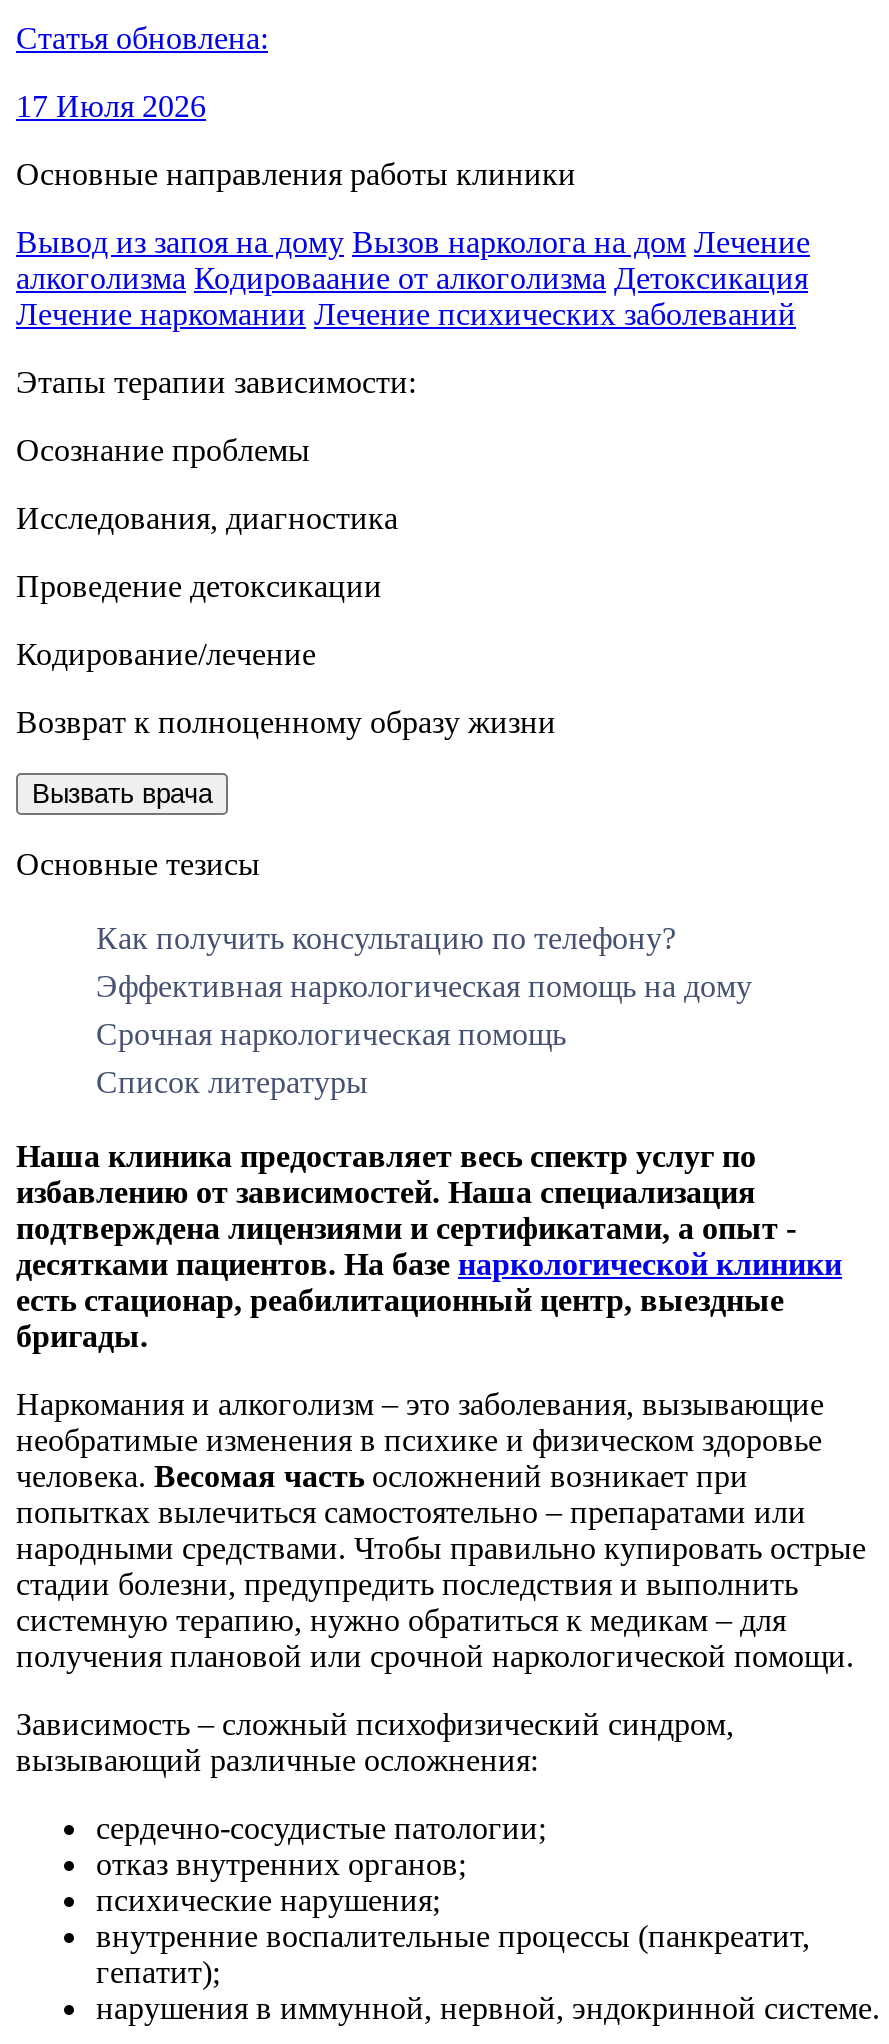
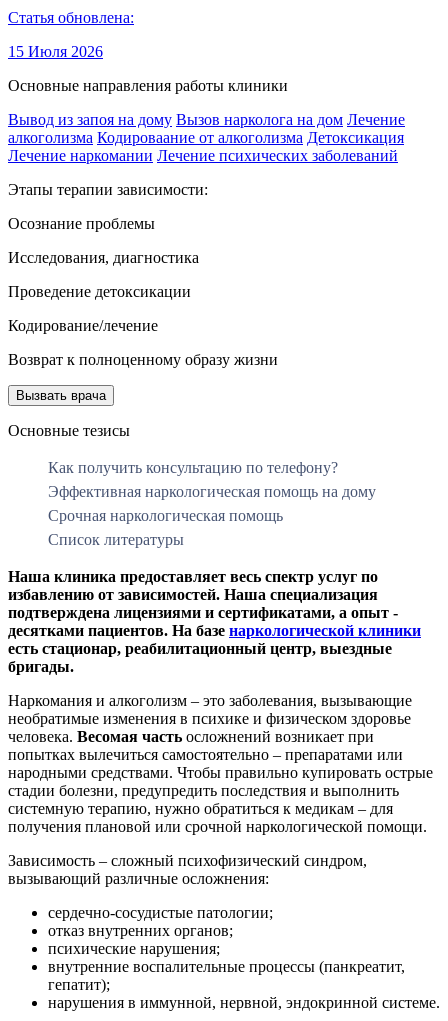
- 17 Июля 2026
+ 15 Июля 2026
